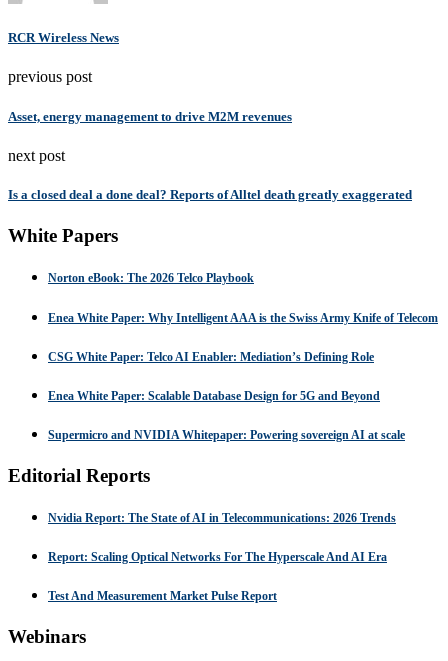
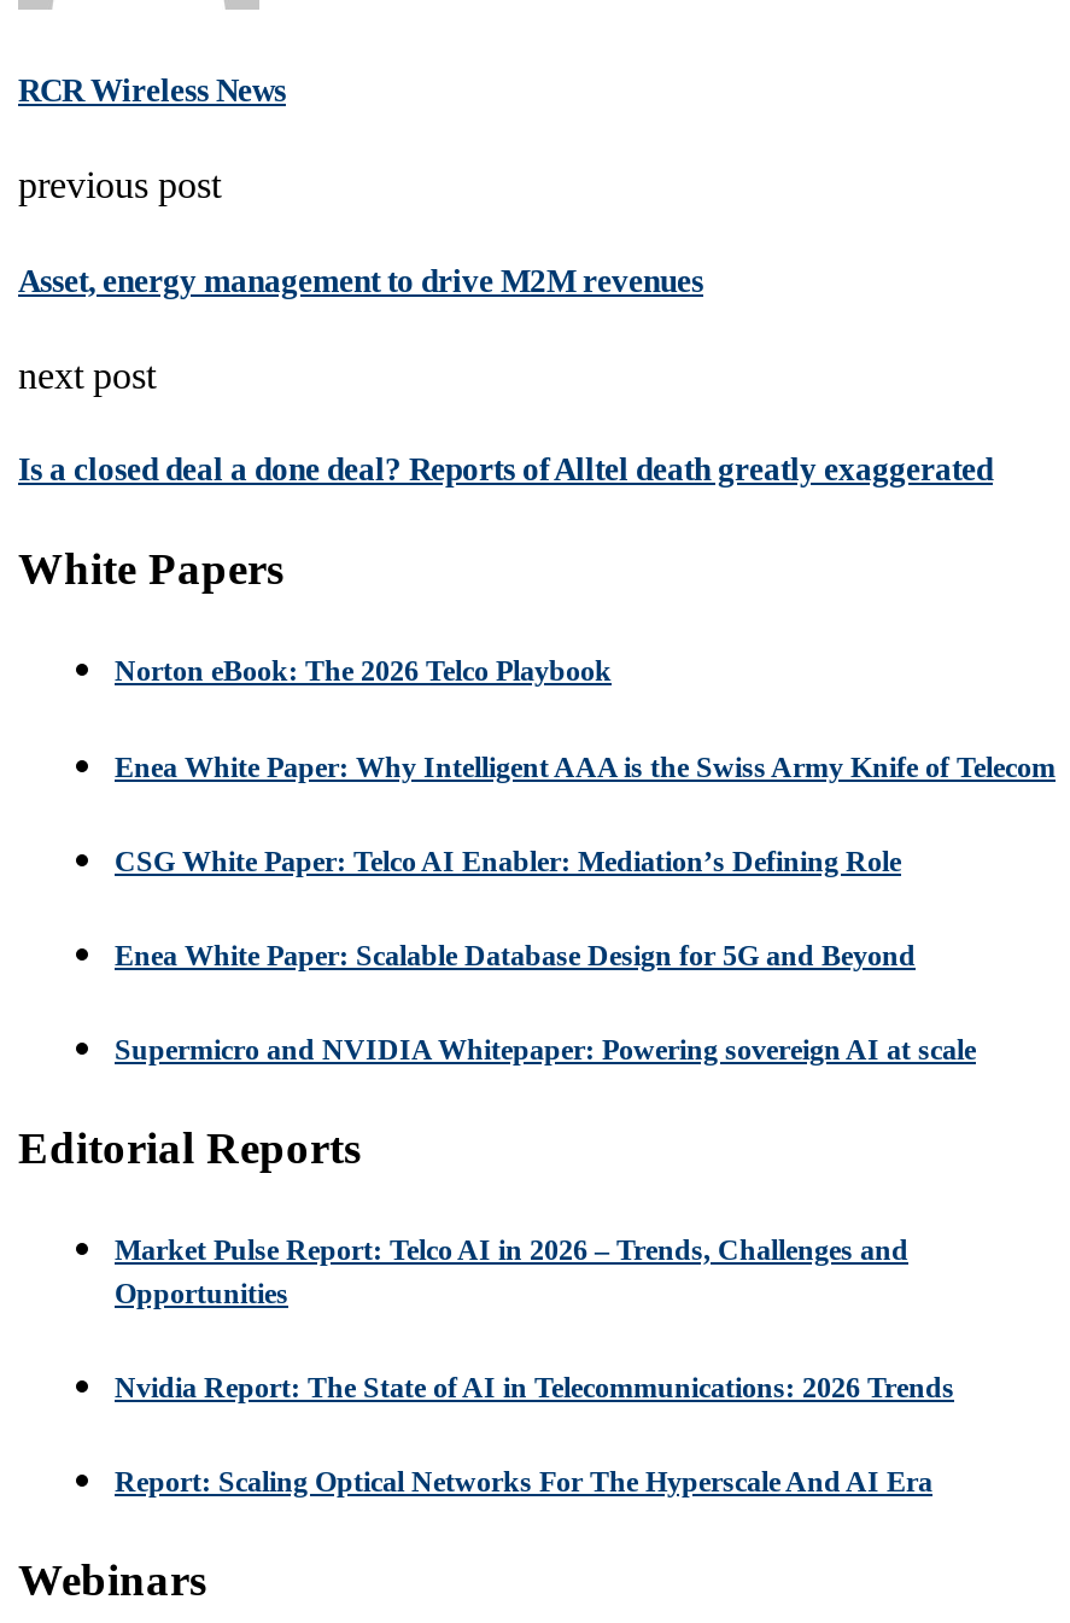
+ Market Pulse Report: Telco AI in 2026 – Trends, Challenges and
+ Opportunities

moved down: Nvidia Report: The State of AI in Telecommunications: 2026 Trends | Report: Scaling Optical Networks For The Hyperscale And AI Era

- Test And Measurement Market Pulse Report
